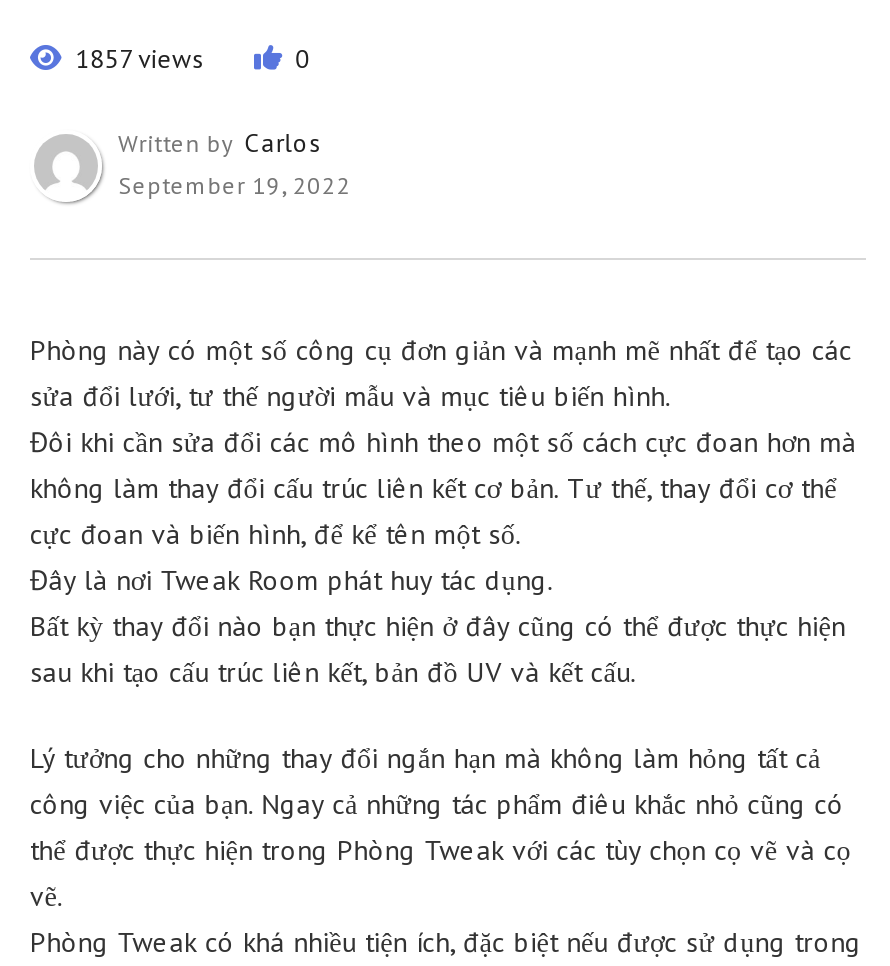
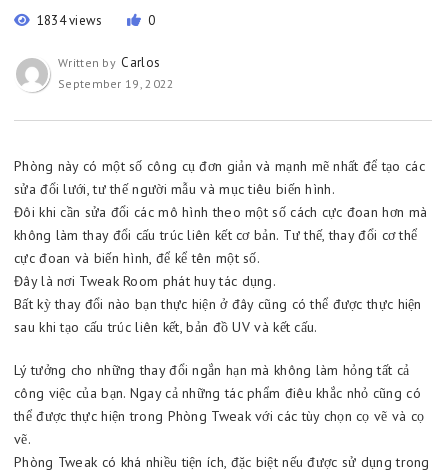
- 1857 views
+ 1834 views
